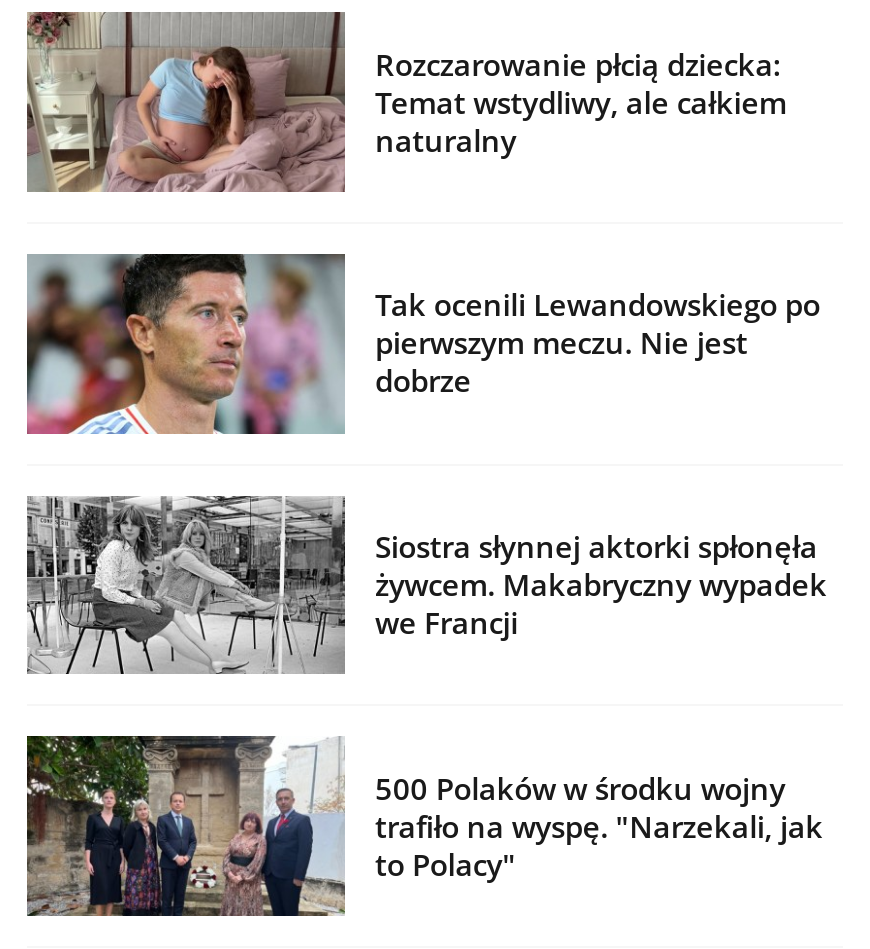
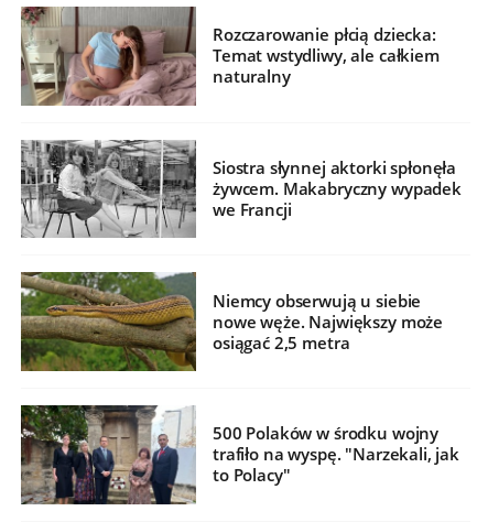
- [image]
- Tak ocenili Lewandowskiego po
- pierwszym meczu. Nie jest
- dobrze

moved up: Siostra słynnej aktorki spłonęła | żywcem. Makabryczny wypadek | we Francji

+ [image]
+ Niemcy obserwują u siebie
+ nowe węże. Największy może
+ osiągać 2,5 metra
